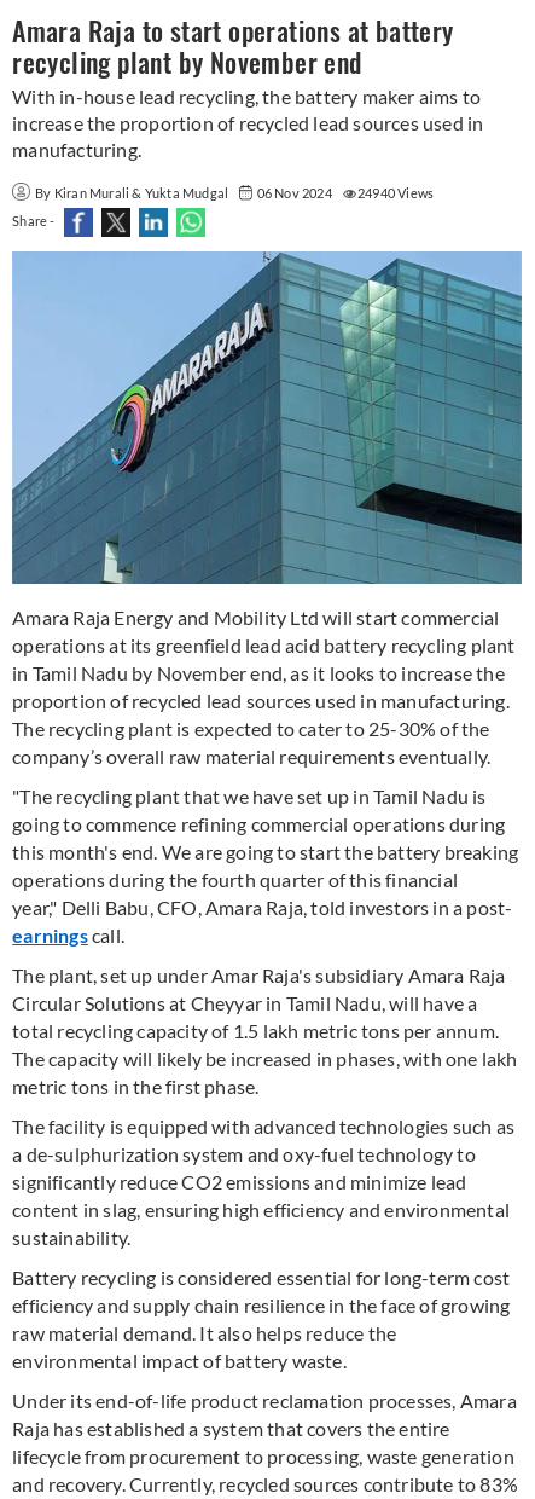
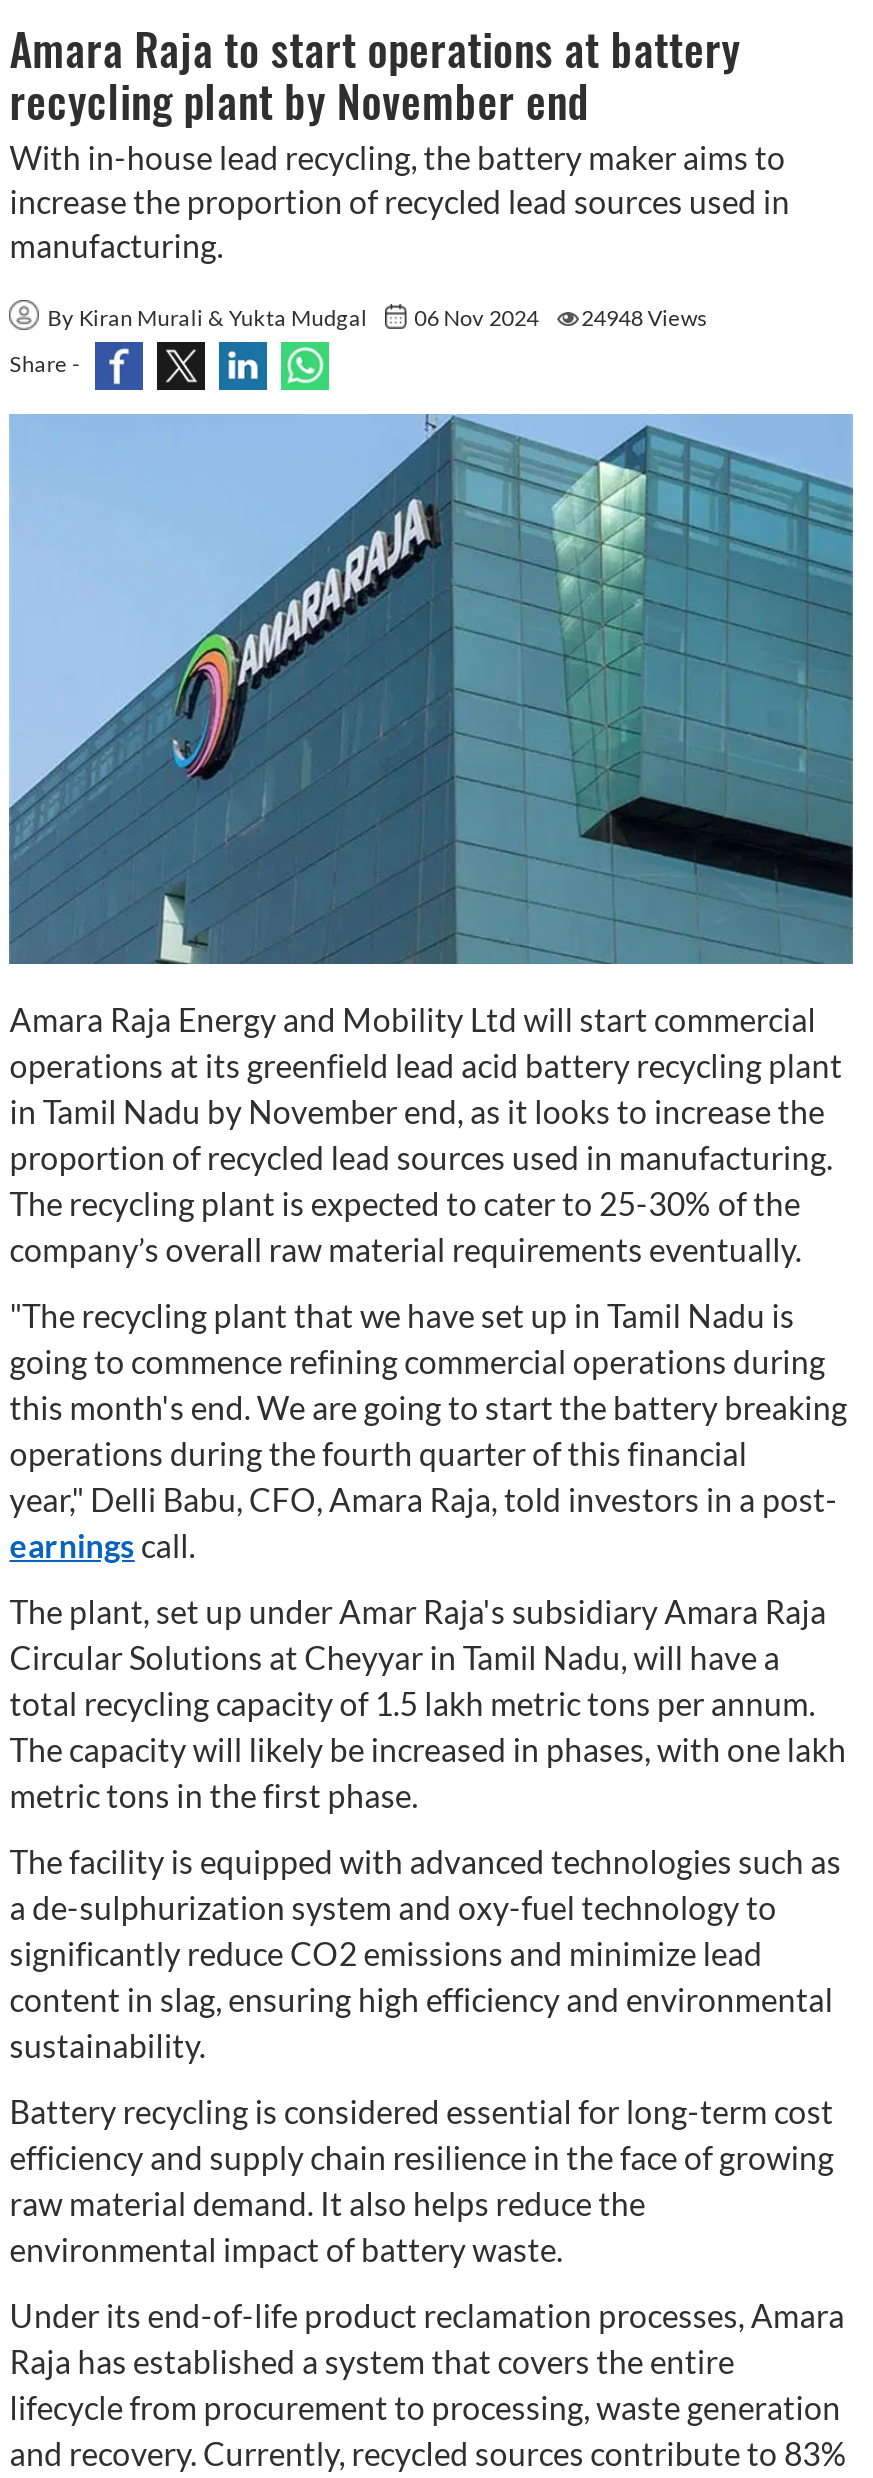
- By Kiran Murali & Yukta Mudgal 06 Nov 2024 24940 Views
+ By Kiran Murali & Yukta Mudgal 06 Nov 2024 24948 Views
